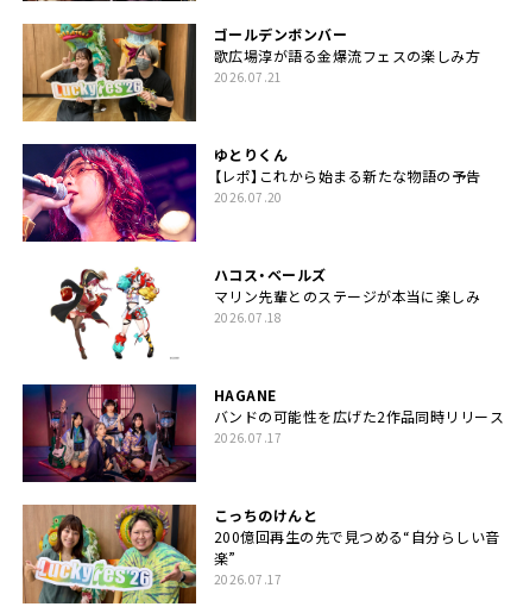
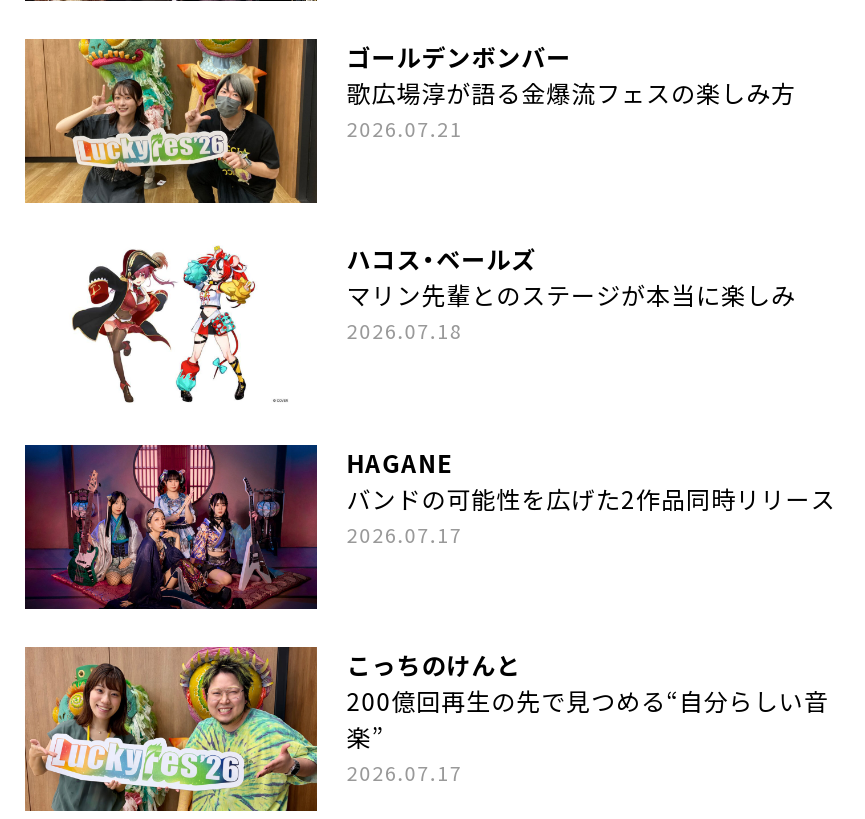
- [image]
- ゆとりくん
- 【レポ】これから始まる新たな物語の予告
- 2026.07.20
